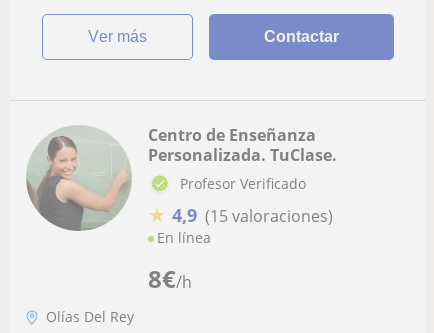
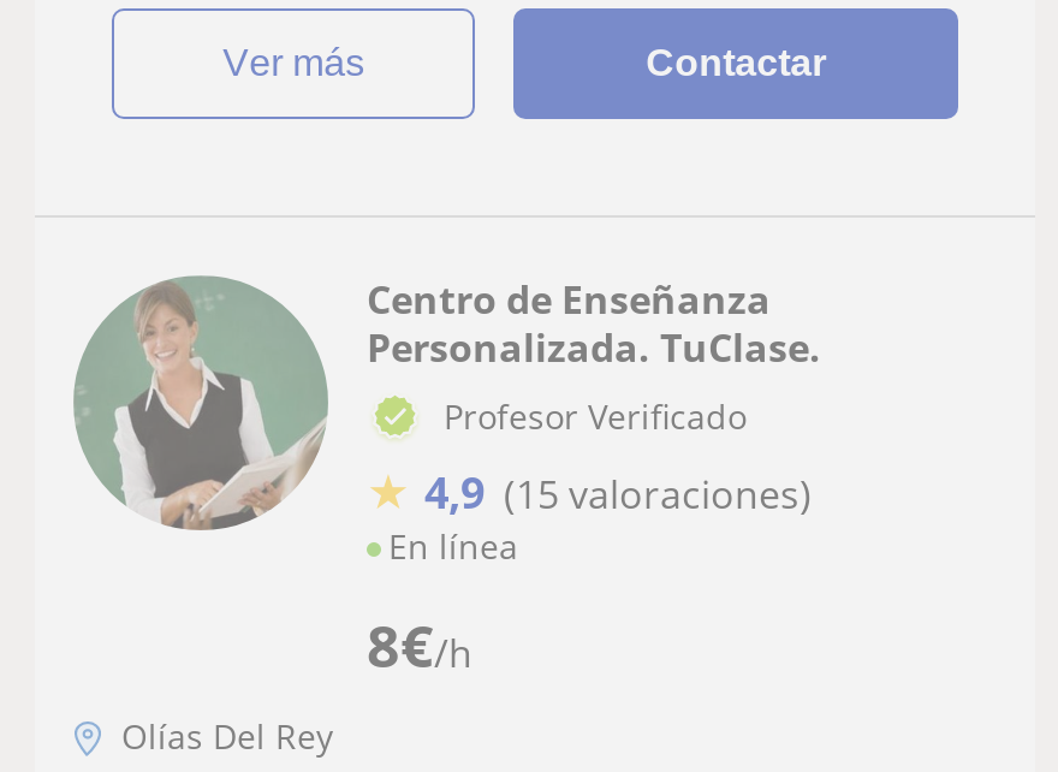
- [image]
+ [image]
